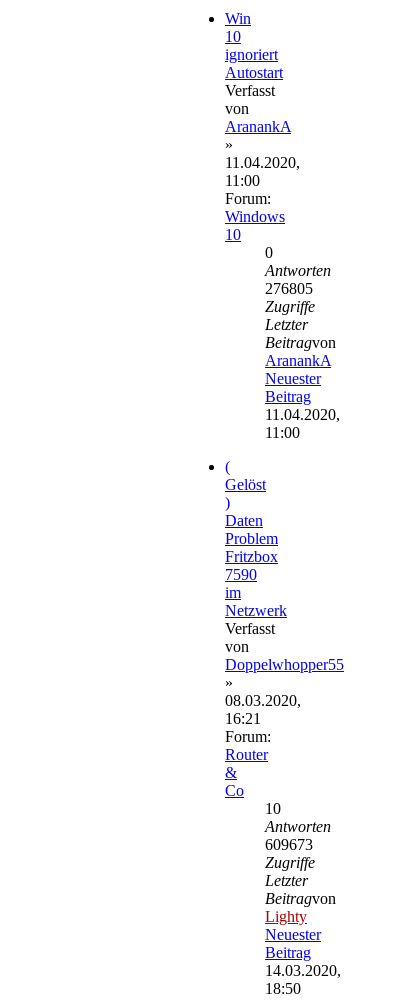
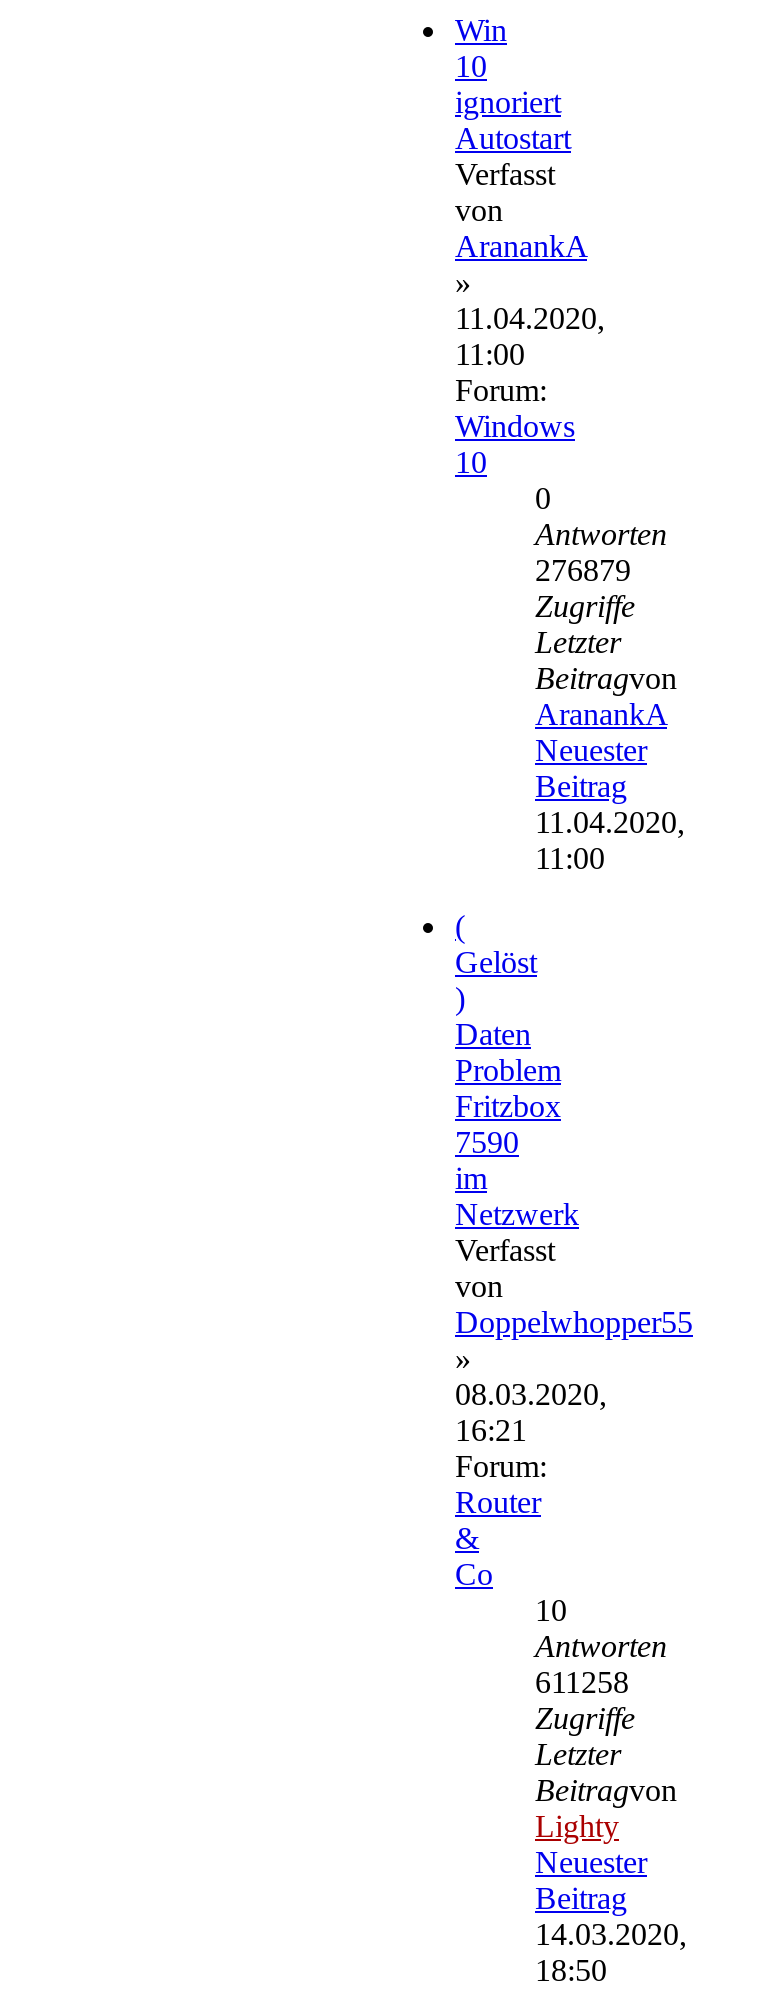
- 276805
+ 276879

- 609673
+ 611258
